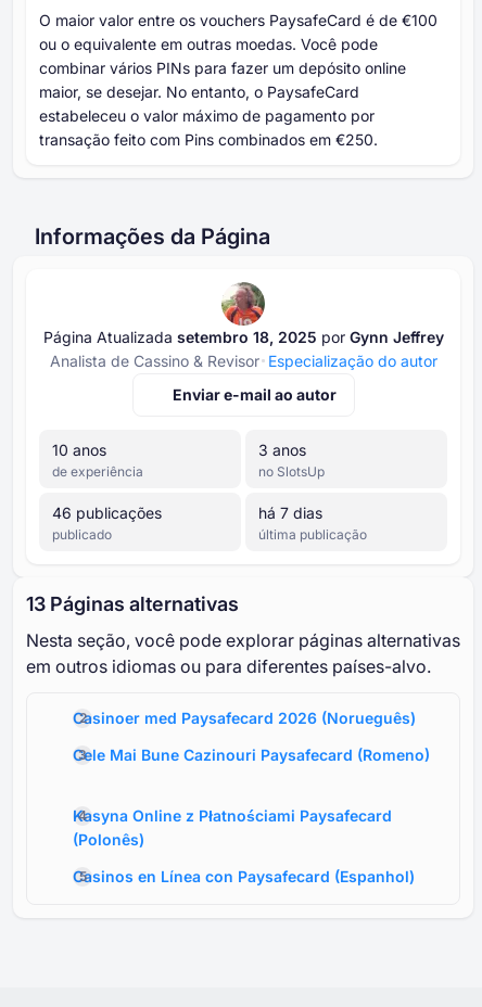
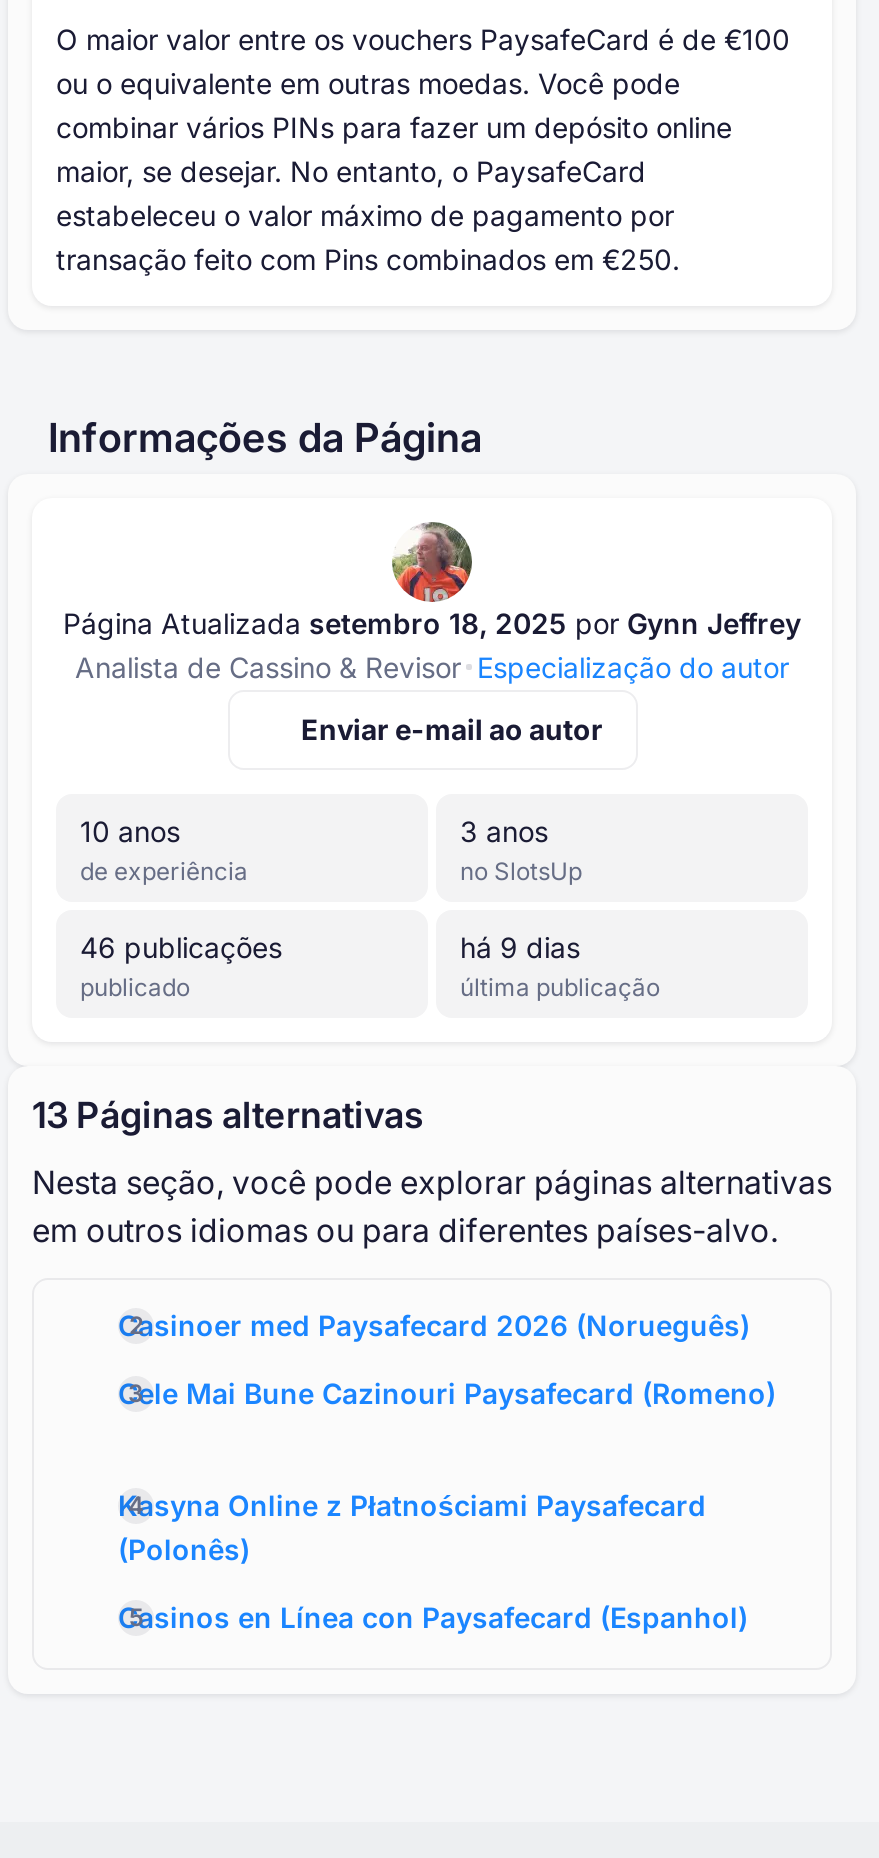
- há 7 dias
+ há 9 dias
